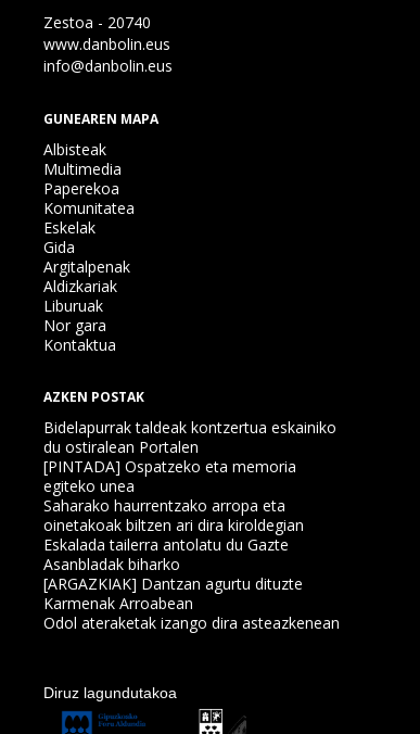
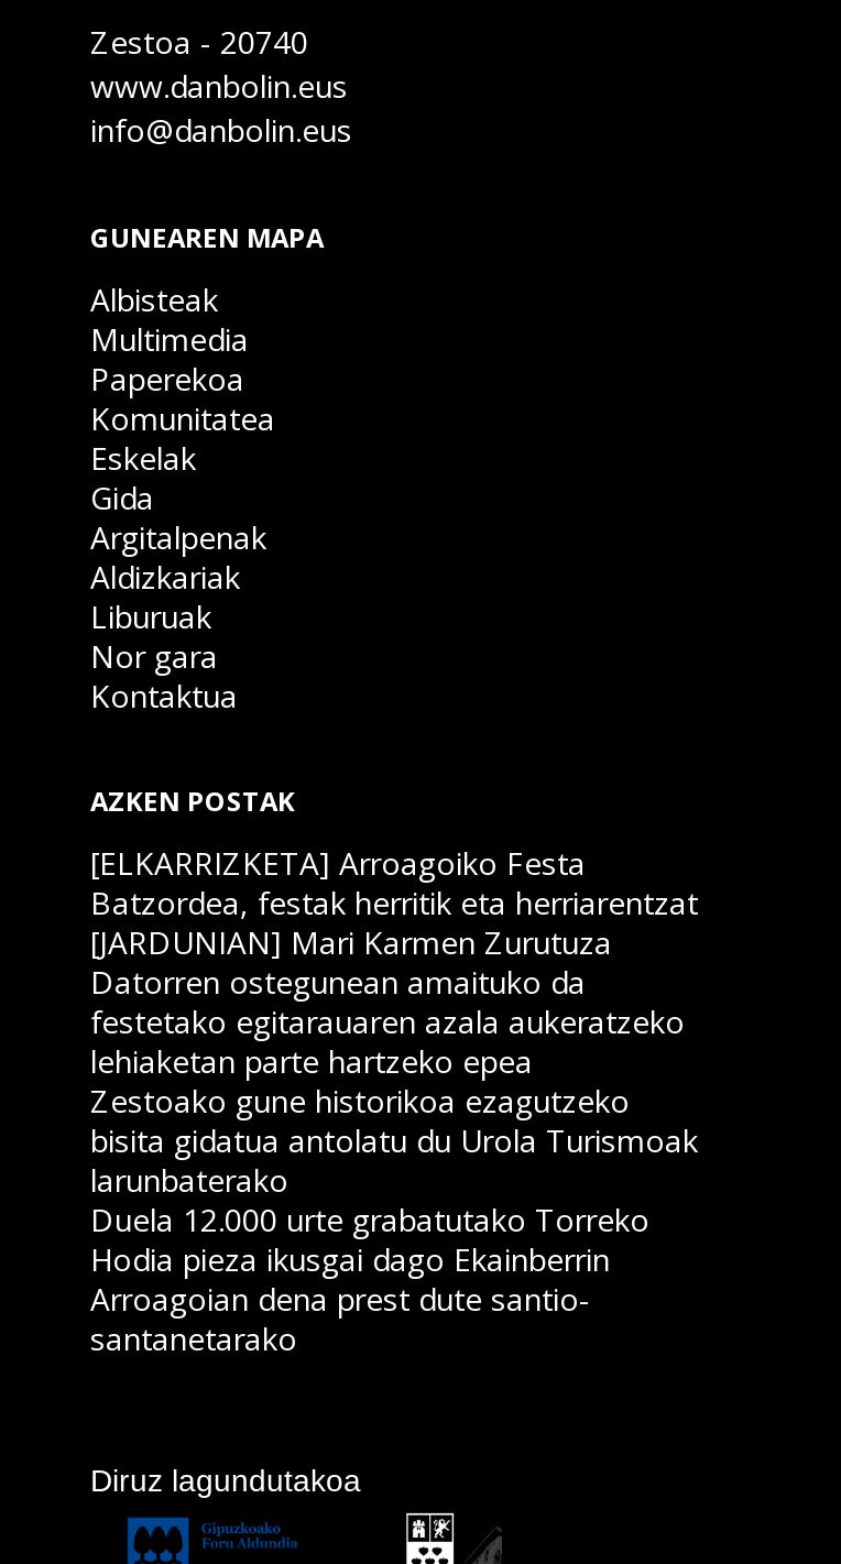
- Bidelapurrak taldeak kontzertua eskainiko
- du ostiralean Portalen
- [PINTADA] Ospatzeko eta memoria
- egiteko unea
- Saharako haurrentzako arropa eta
- oinetakoak biltzen ari dira kiroldegian
- Eskalada tailerra antolatu du Gazte
- Asanbladak biharko
- [ARGAZKIAK] Dantzan agurtu dituzte
- Karmenak Arroabean
- Odol ateraketak izango dira asteazkenean
+ [ELKARRIZKETA] Arroagoiko Festa
+ Batzordea, festak herritik eta herriarentzat
+ [JARDUNIAN] Mari Karmen Zurutuza
+ Datorren ostegunean amaituko da
+ festetako egitarauaren azala aukeratzeko
+ lehiaketan parte hartzeko epea
+ Zestoako gune historikoa ezagutzeko
+ bisita gidatua antolatu du Urola Turismoak
+ larunbaterako
+ Duela 12.000 urte grabatutako Torreko
+ Hodia pieza ikusgai dago Ekainberrin
+ Arroagoian dena prest dute santio-
+ santanetarako
